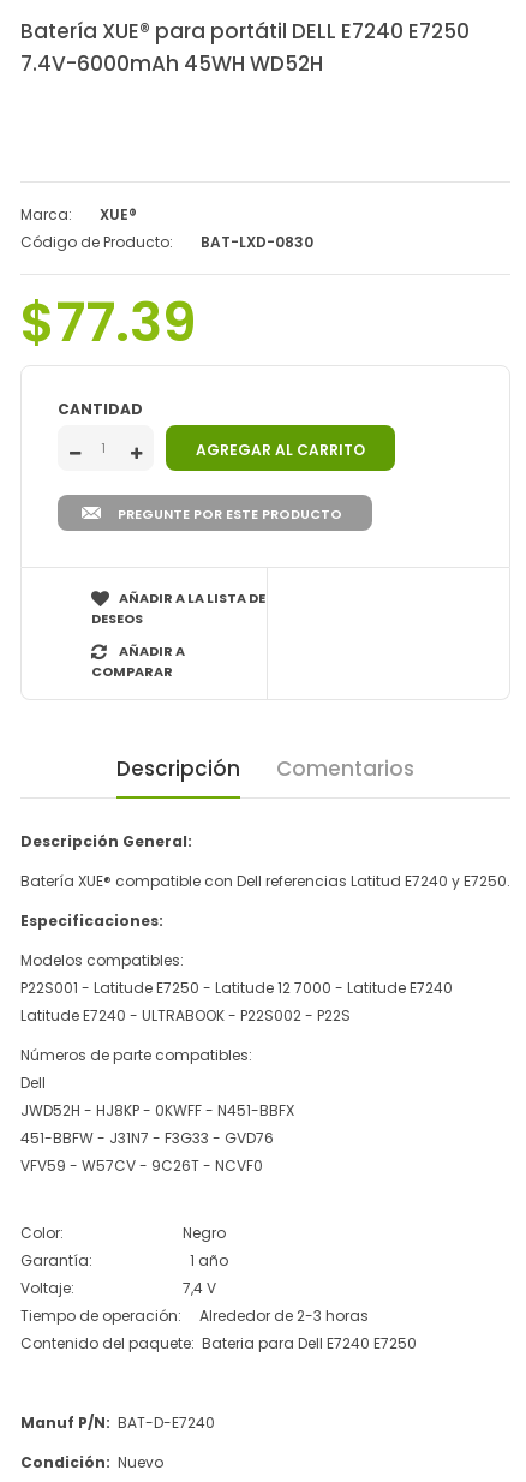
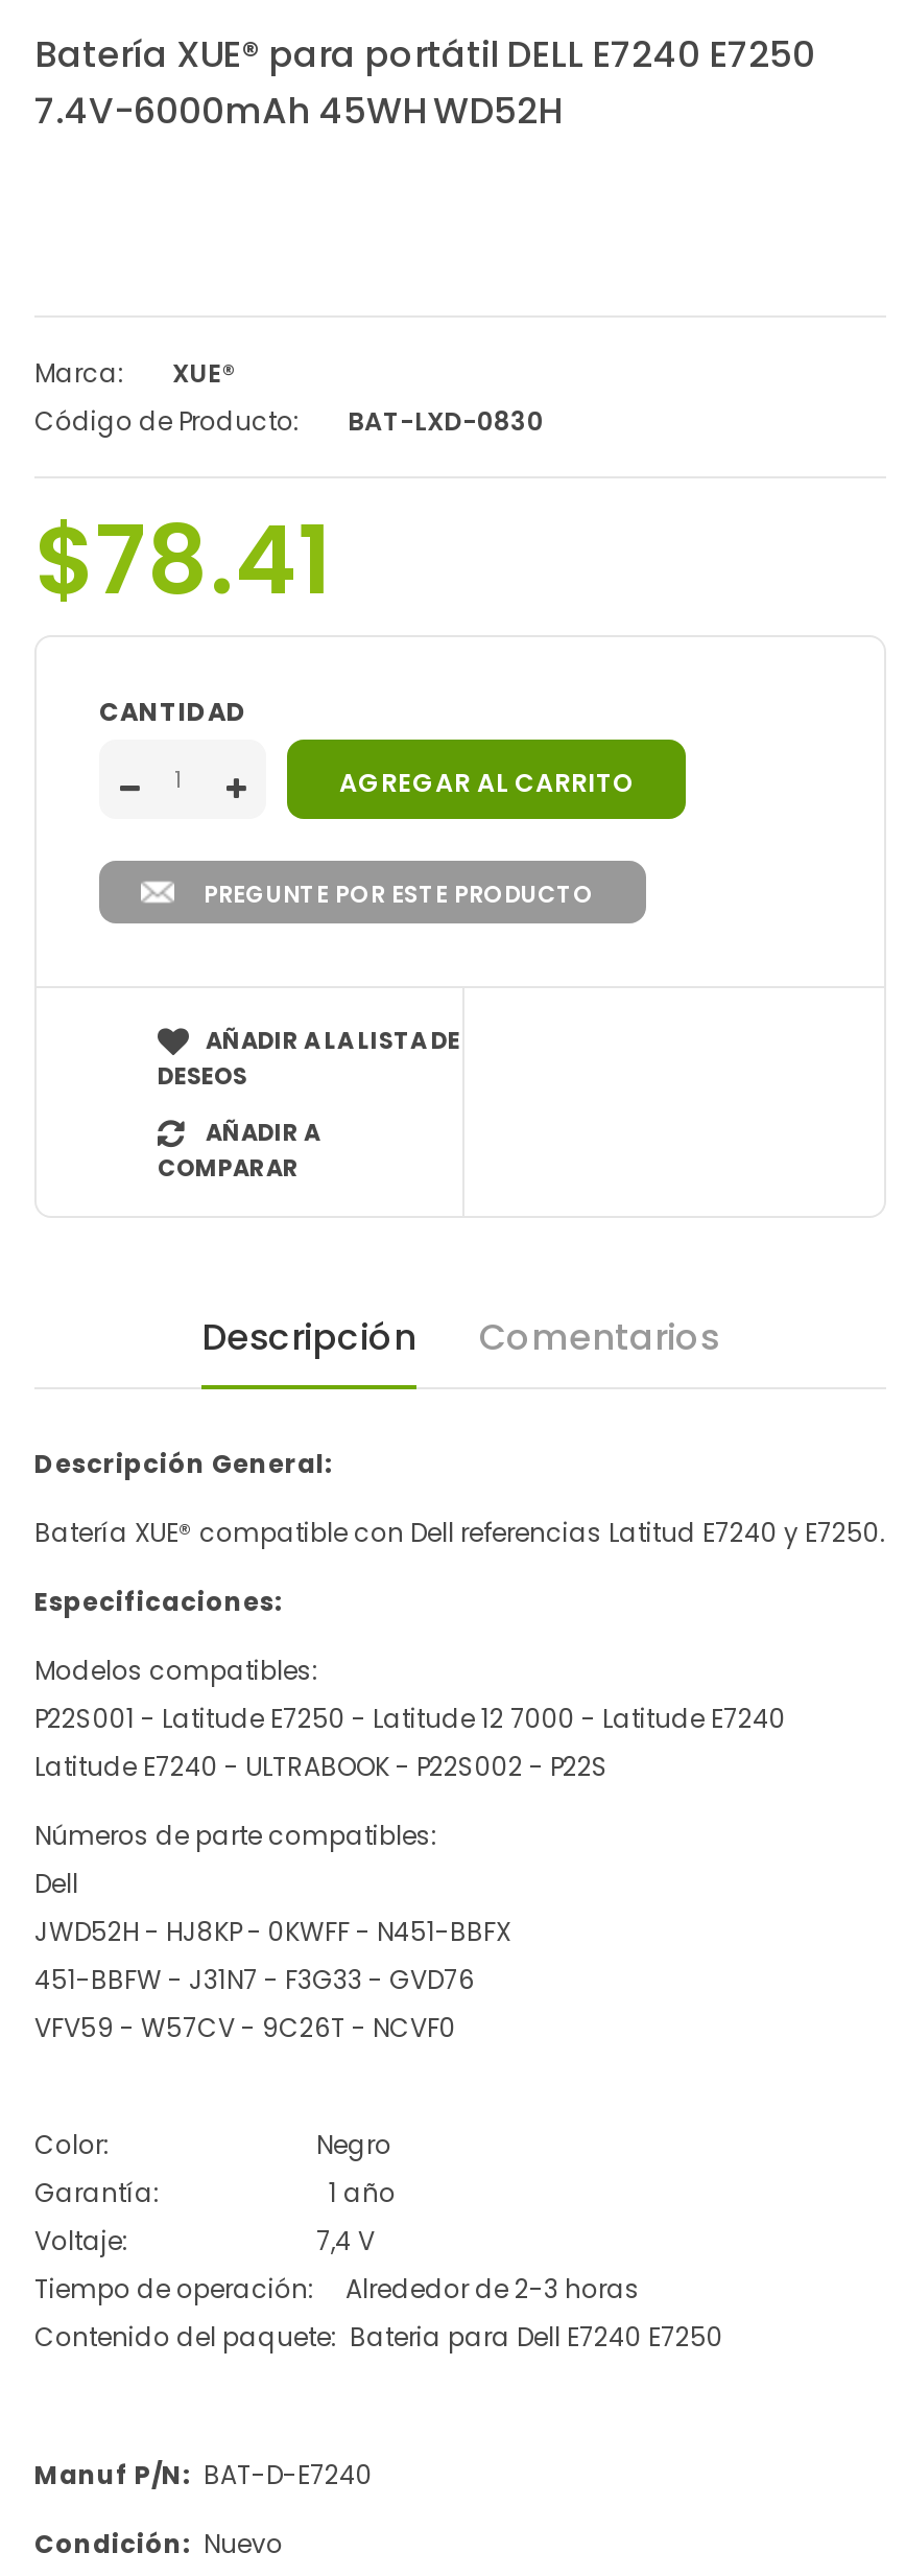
- $77.39
+ $78.41
